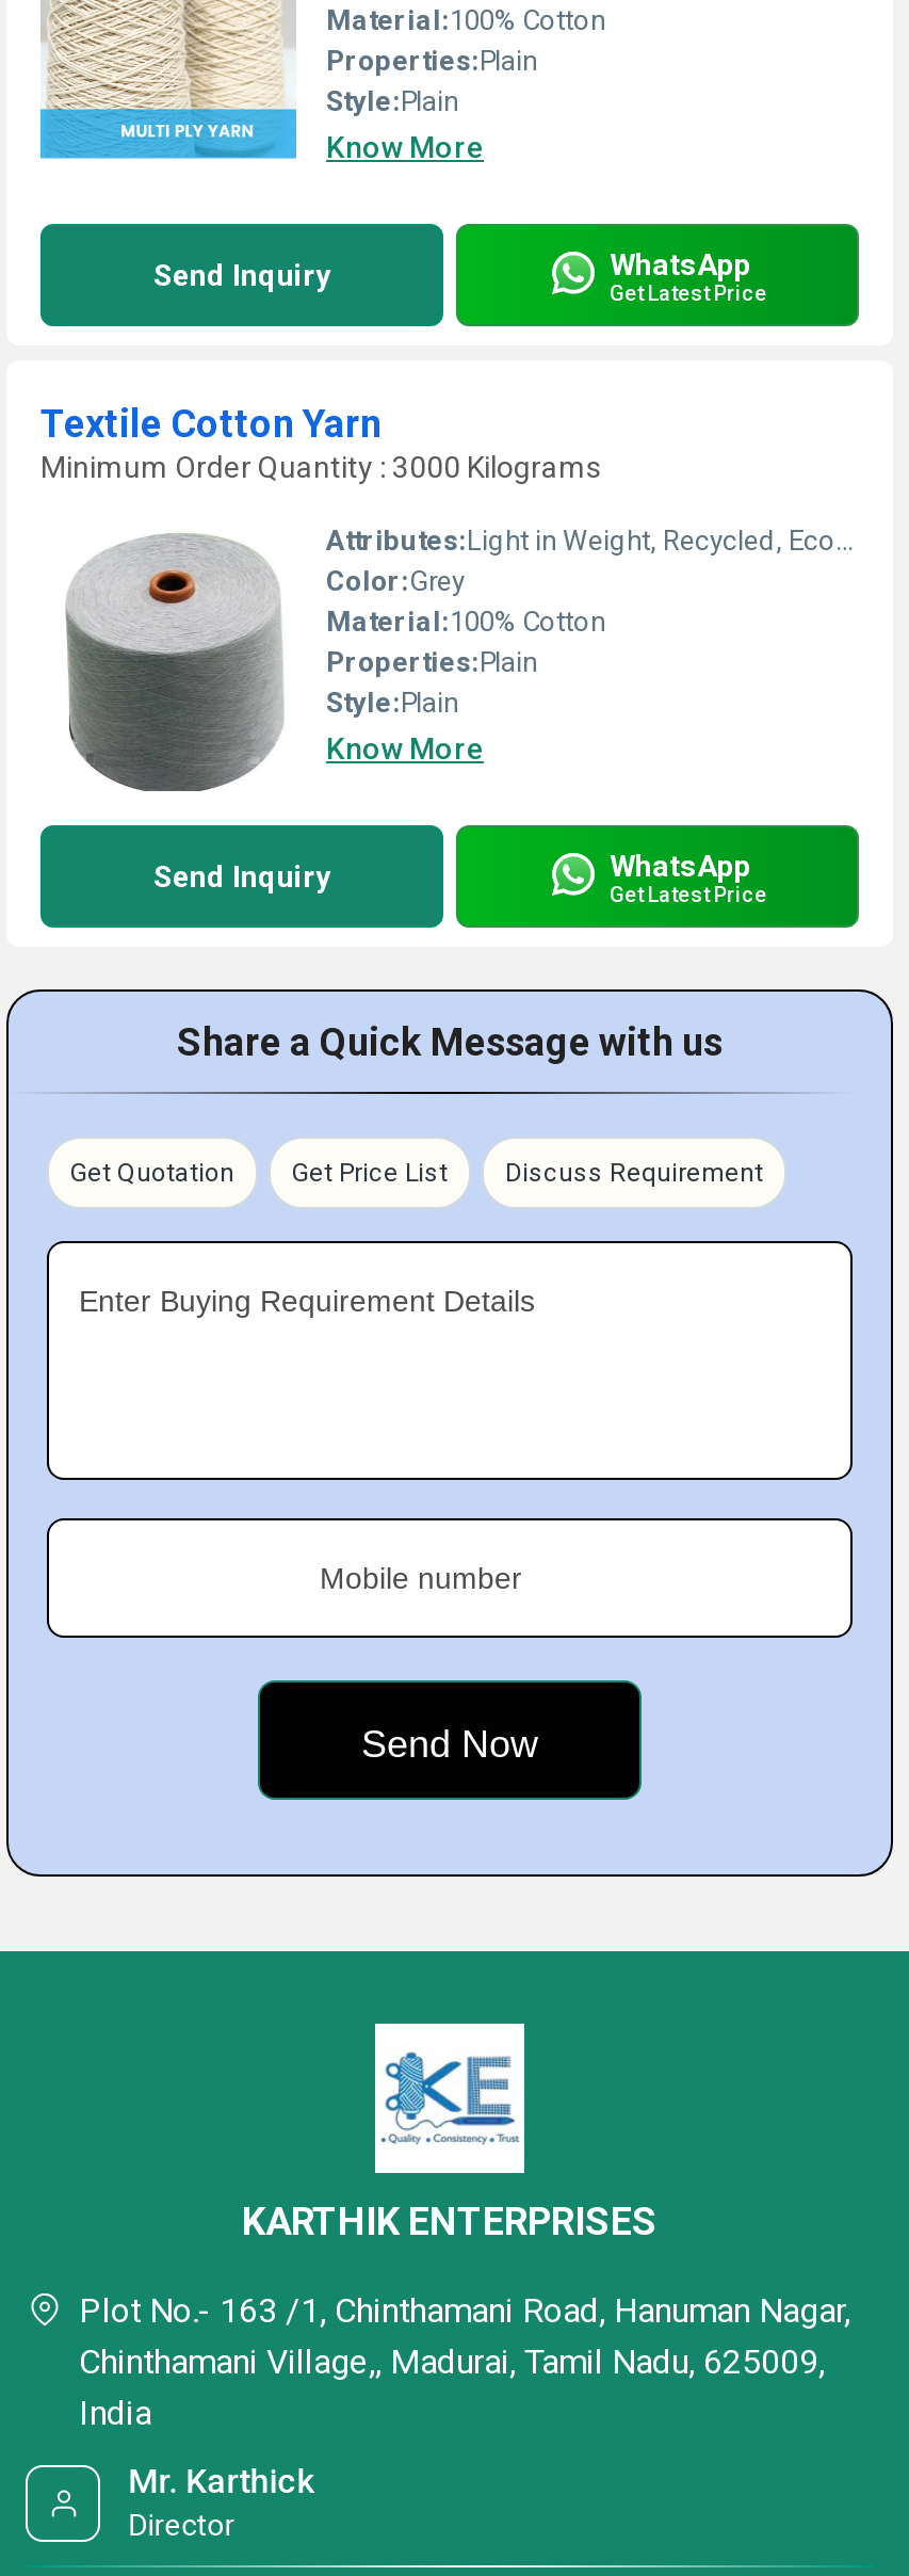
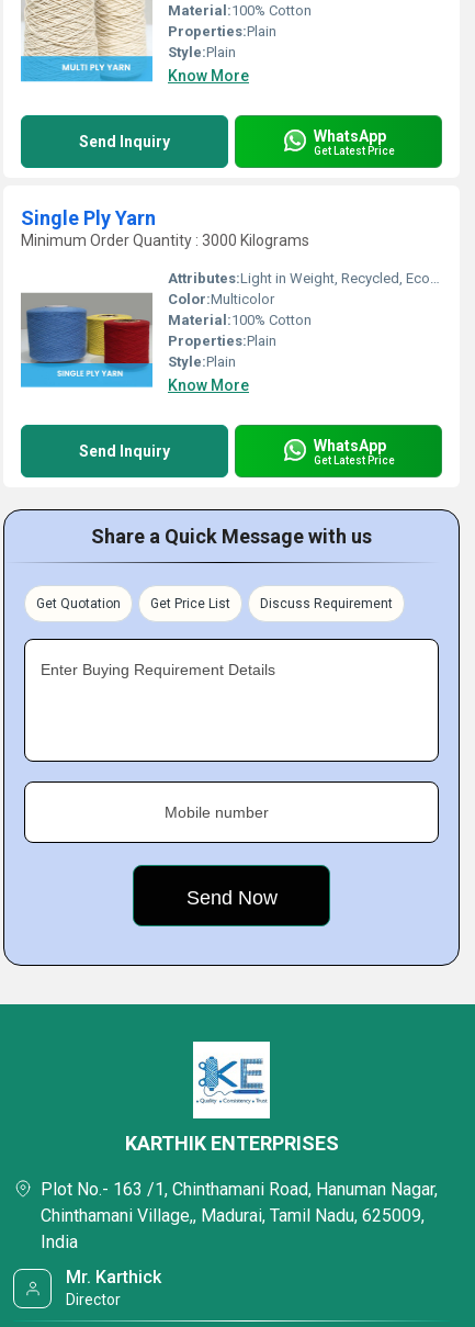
- Textile Cotton Yarn
+ Single Ply Yarn

- [image]
- Color:Grey
+ [image]
+ Color:Multicolor
